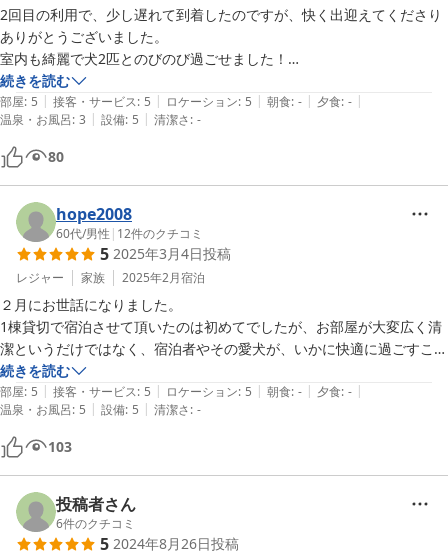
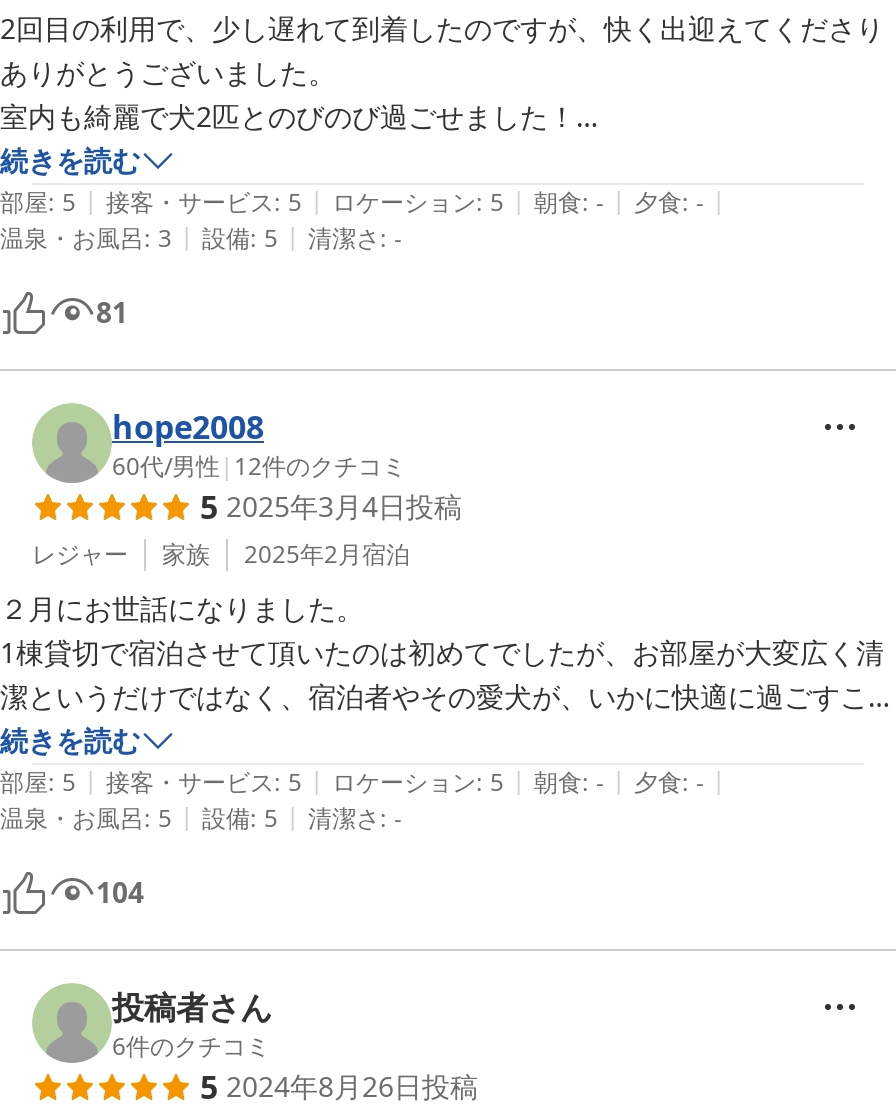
- 80
+ 81

- 103
+ 104
